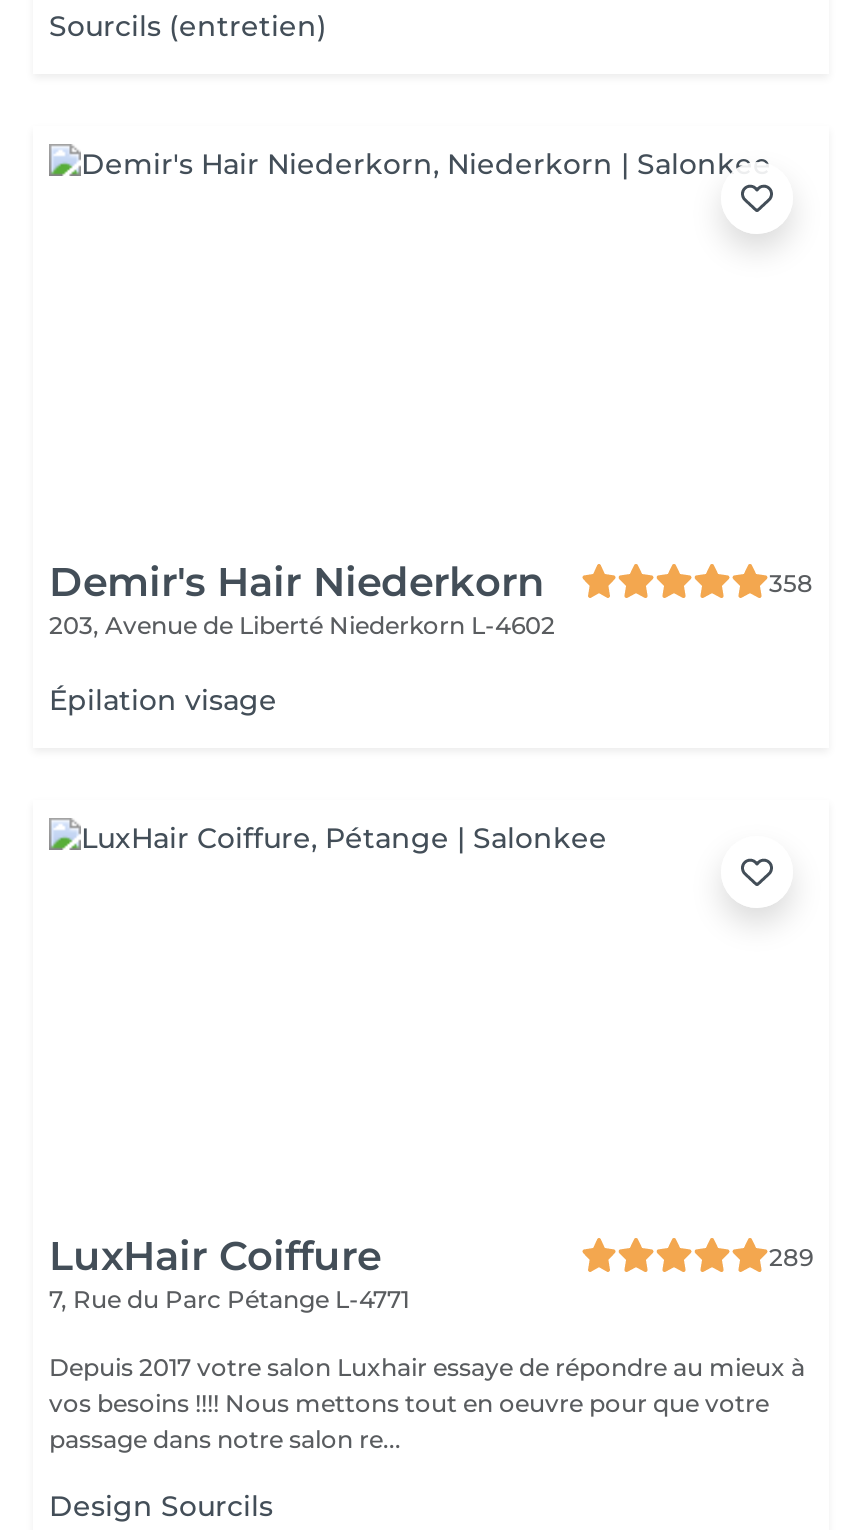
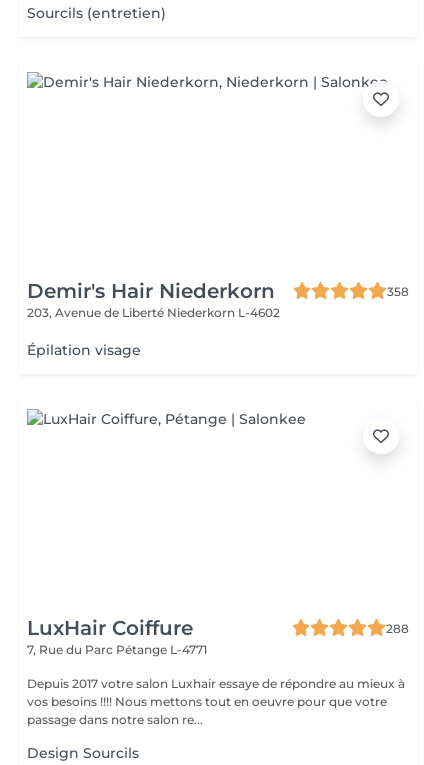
- 289
+ 288
